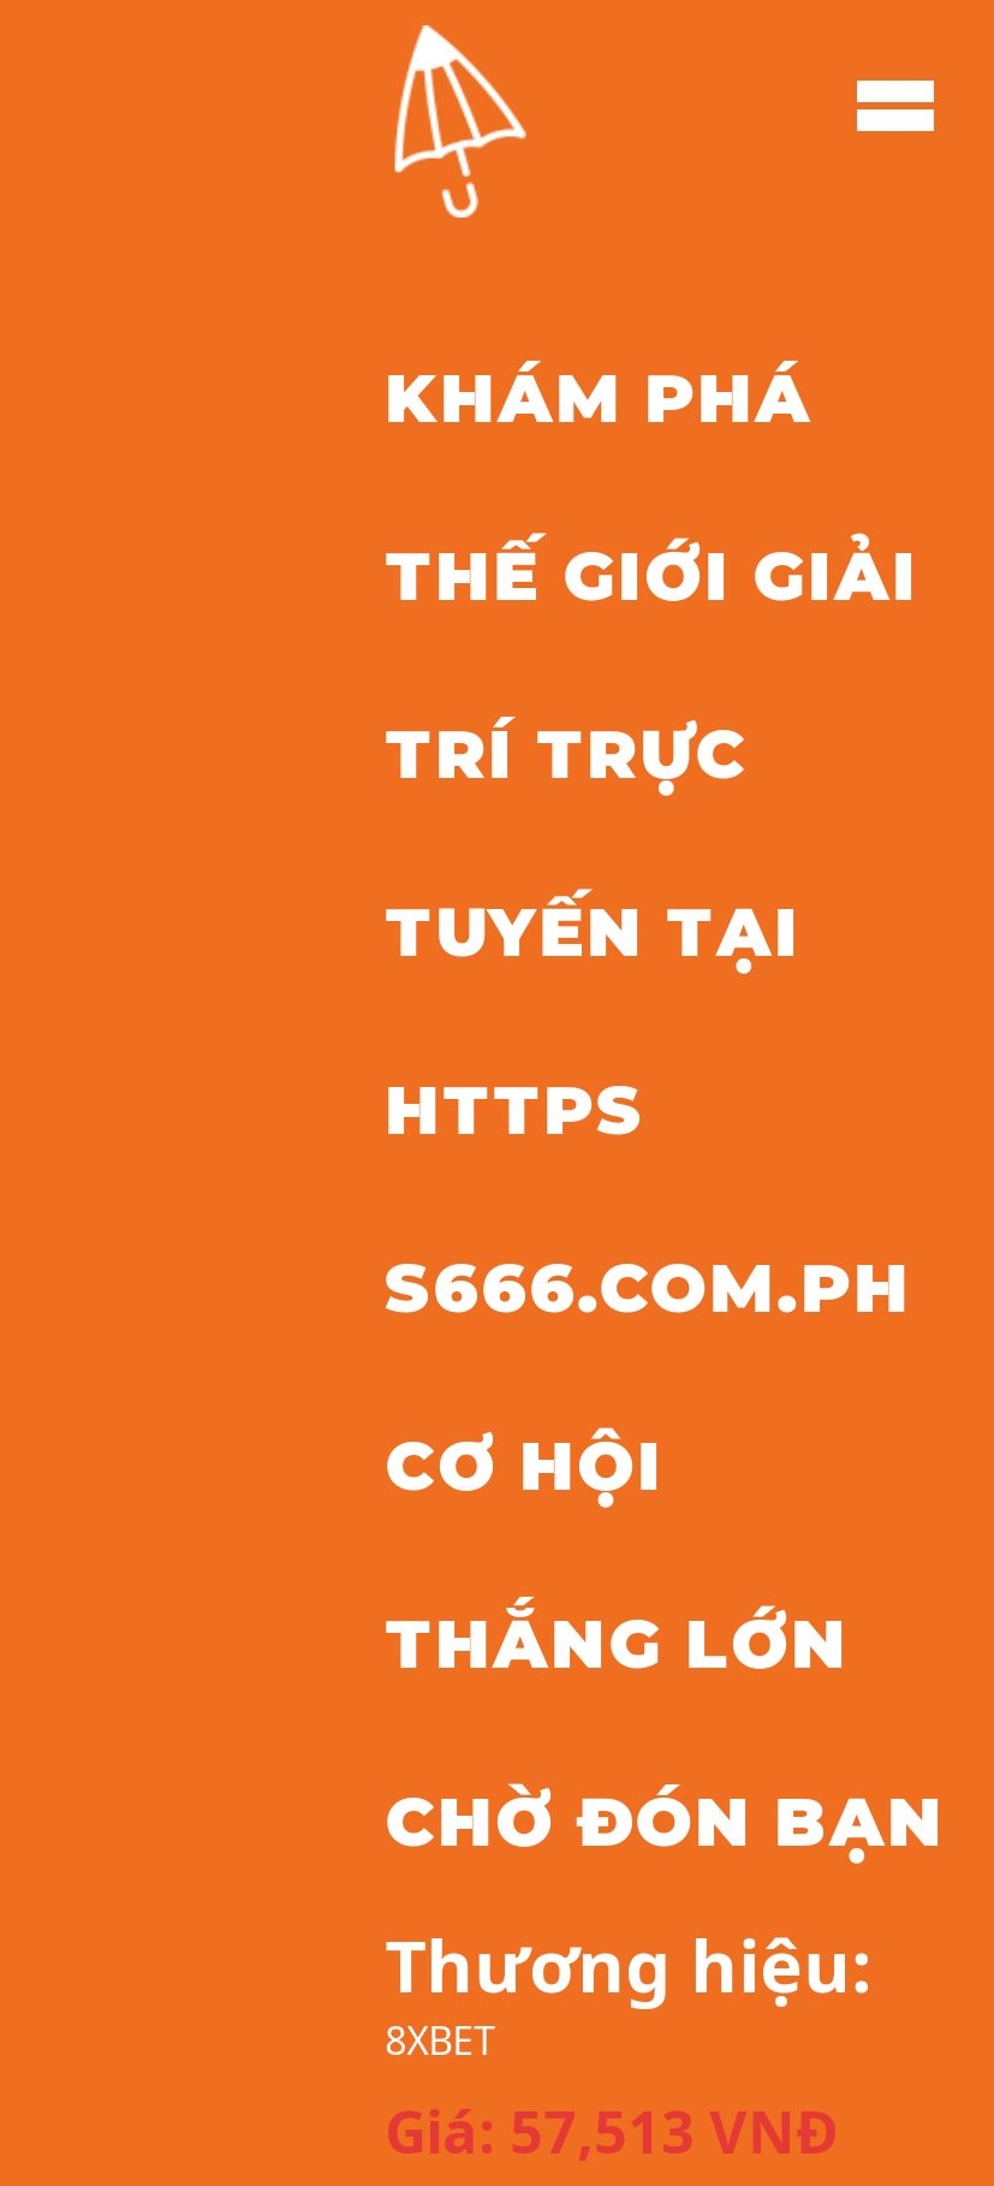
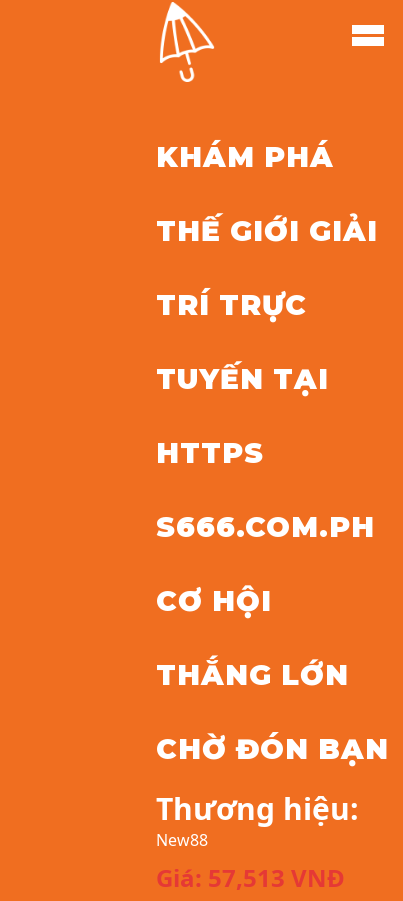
- 8XBET
+ New88
